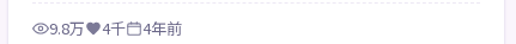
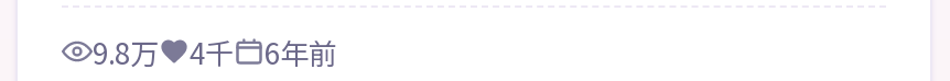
- 4年前
+ 6年前
